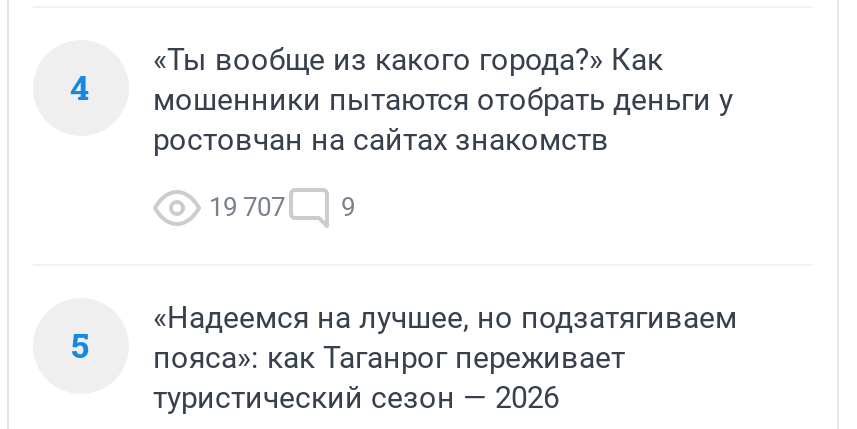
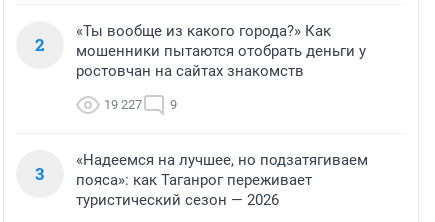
- 4 мошенники пытаются отобрать деньги у
+ 2 мошенники пытаются отобрать деньги у

- 19 707 9
+ 19 227 9

- 5 пояса»: как Таганрог переживает
+ 3 пояса»: как Таганрог переживает
